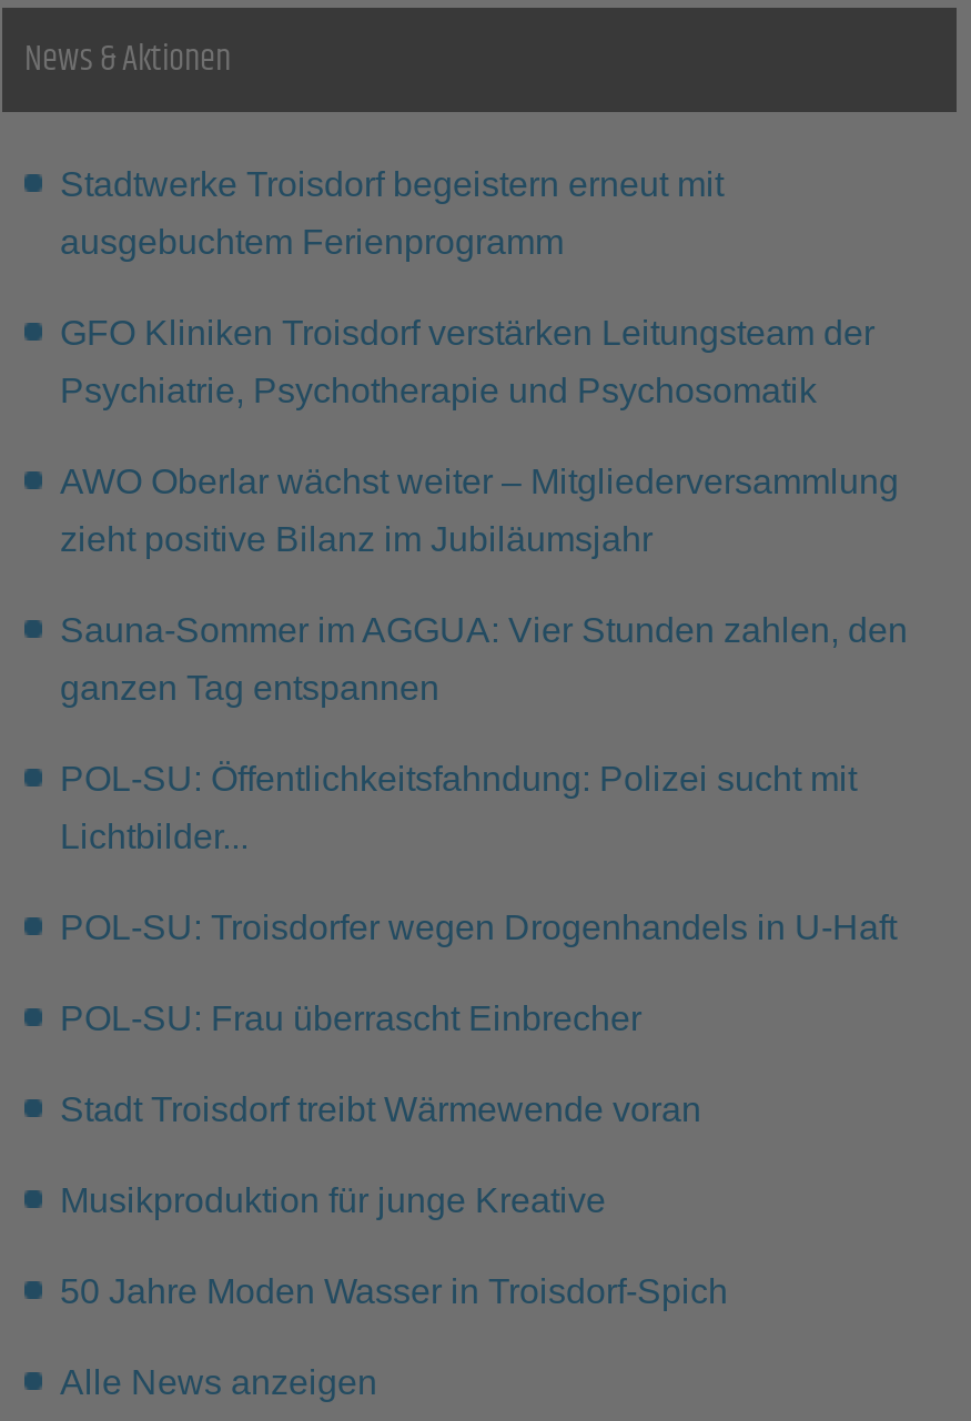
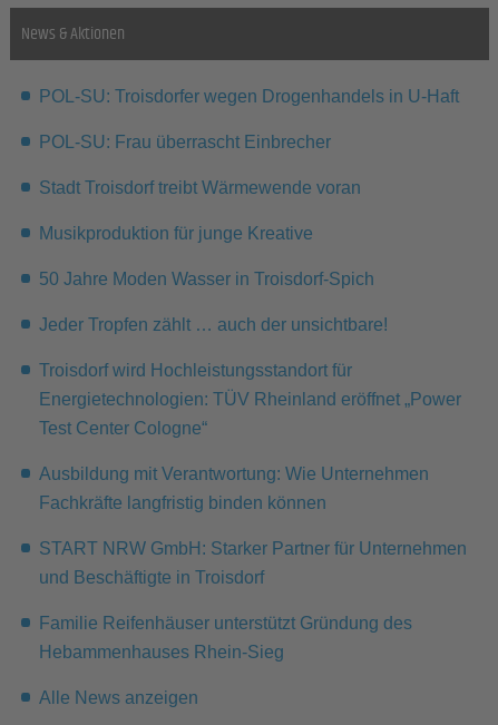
- Stadtwerke Troisdorf begeistern erneut mit
- ausgebuchtem Ferienprogramm
- GFO Kliniken Troisdorf verstärken Leitungsteam der
- Psychiatrie, Psychotherapie und Psychosomatik
- AWO Oberlar wächst weiter – Mitgliederversammlung
- zieht positive Bilanz im Jubiläumsjahr
- Sauna-Sommer im AGGUA: Vier Stunden zahlen, den
- ganzen Tag entspannen
- POL-SU: Öffentlichkeitsfahndung: Polizei sucht mit
- Lichtbilder...

moved up: POL-SU: Troisdorfer wegen Drogenhandels in U-Haft | POL-SU: Frau überrascht Einbrecher | Stadt Troisdorf treibt Wärmewende voran | Musikproduktion für junge Kreative | 50 Jahre Moden Wasser in Troisdorf-Spich

+ Jeder Tropfen zählt … auch der unsichtbare!
+ Troisdorf wird Hochleistungsstandort für
+ Energietechnologien: TÜV Rheinland eröffnet „Power
+ Test Center Cologne“
+ Ausbildung mit Verantwortung: Wie Unternehmen
+ Fachkräfte langfristig binden können
+ START NRW GmbH: Starker Partner für Unternehmen
+ und Beschäftigte in Troisdorf
+ Familie Reifenhäuser unterstützt Gründung des
+ Hebammenhauses Rhein-Sieg
